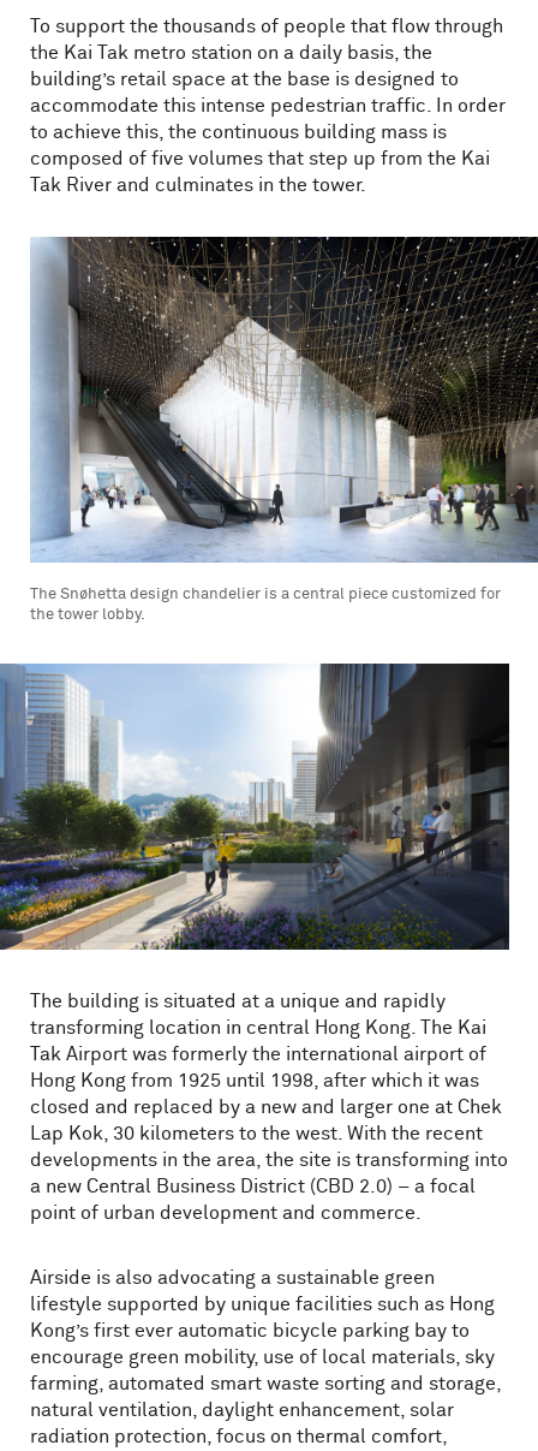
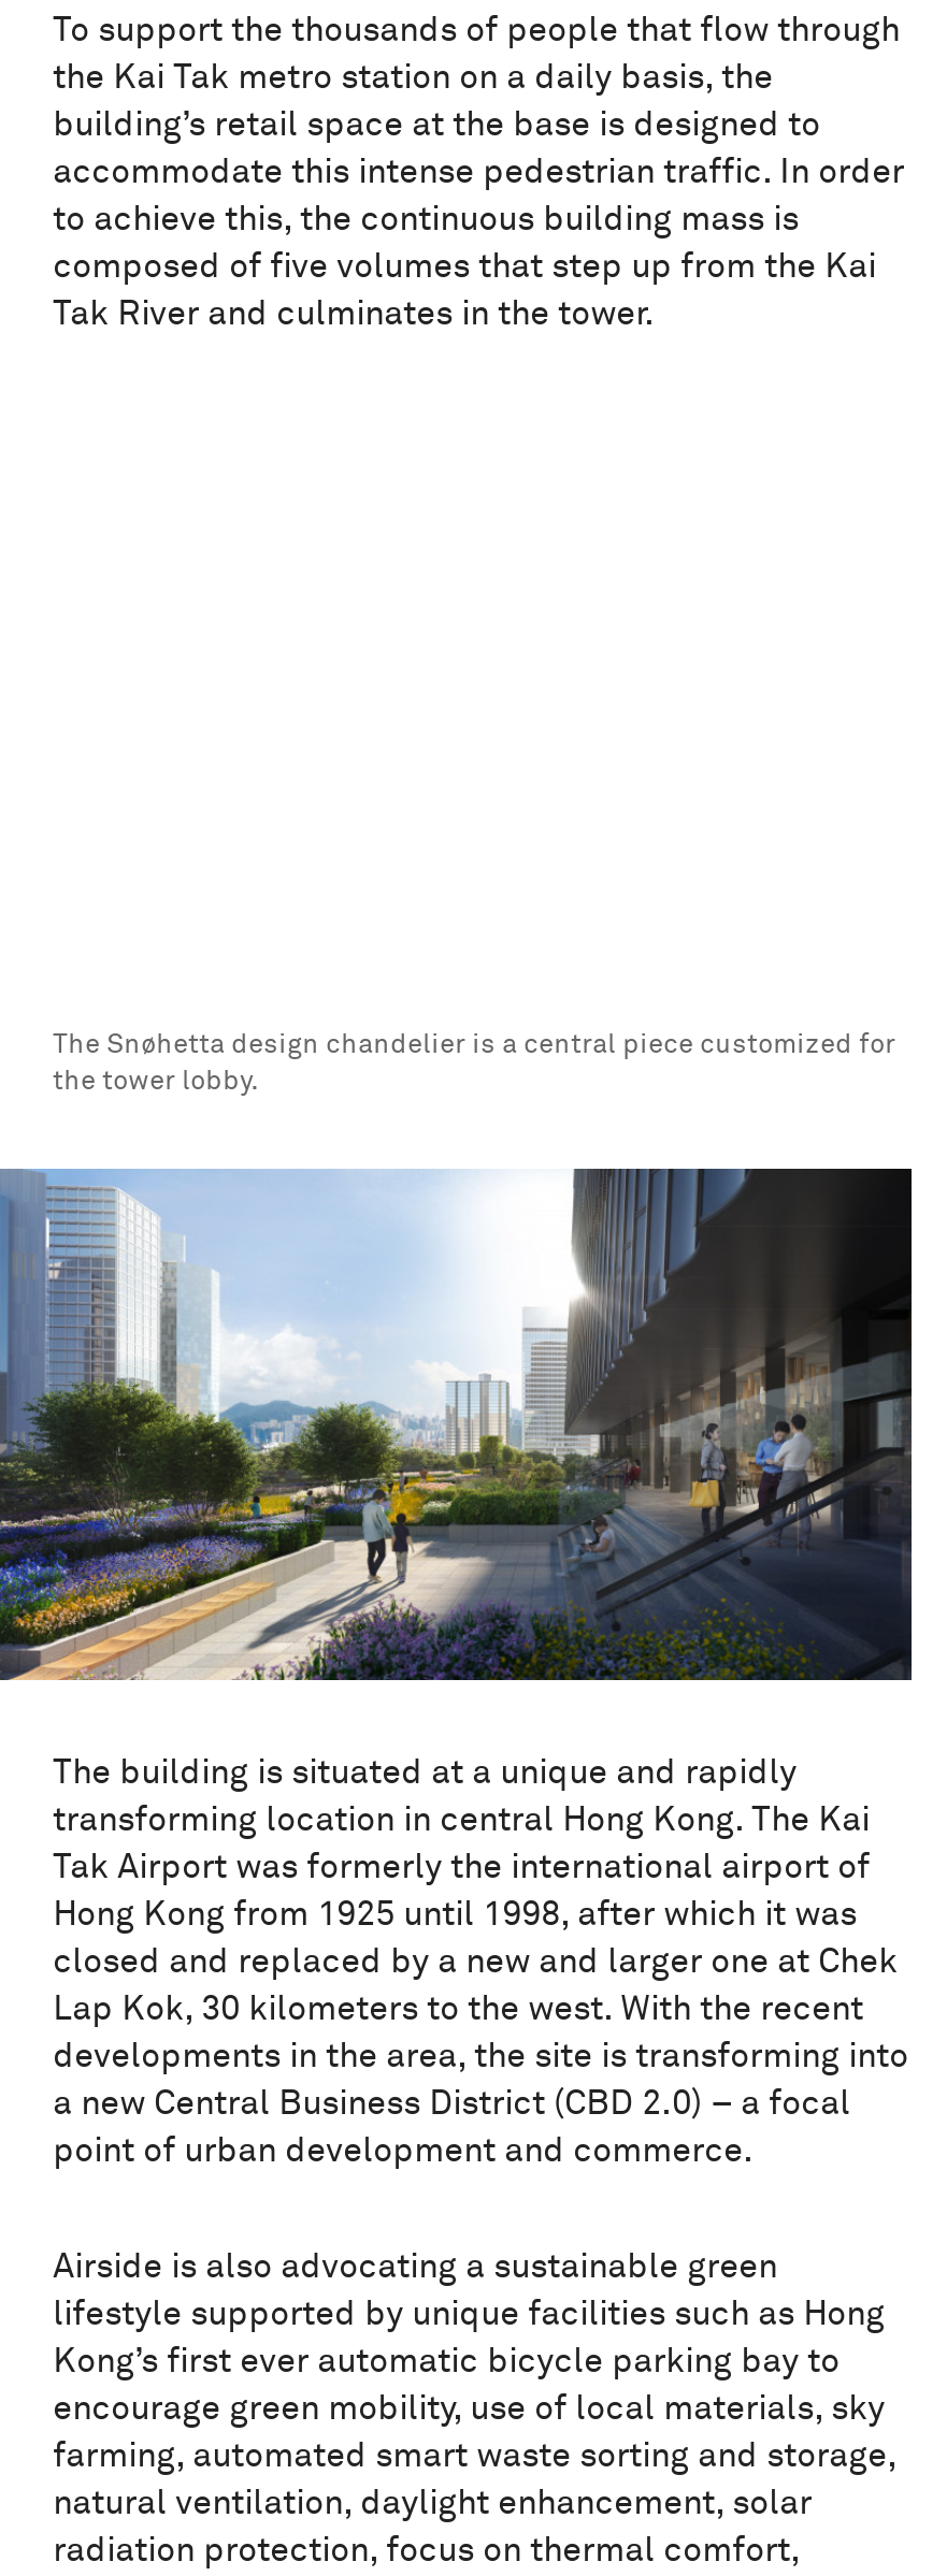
- [image]
